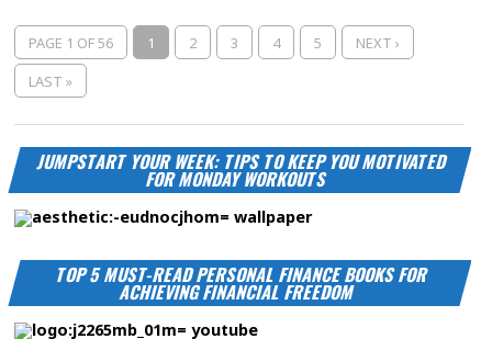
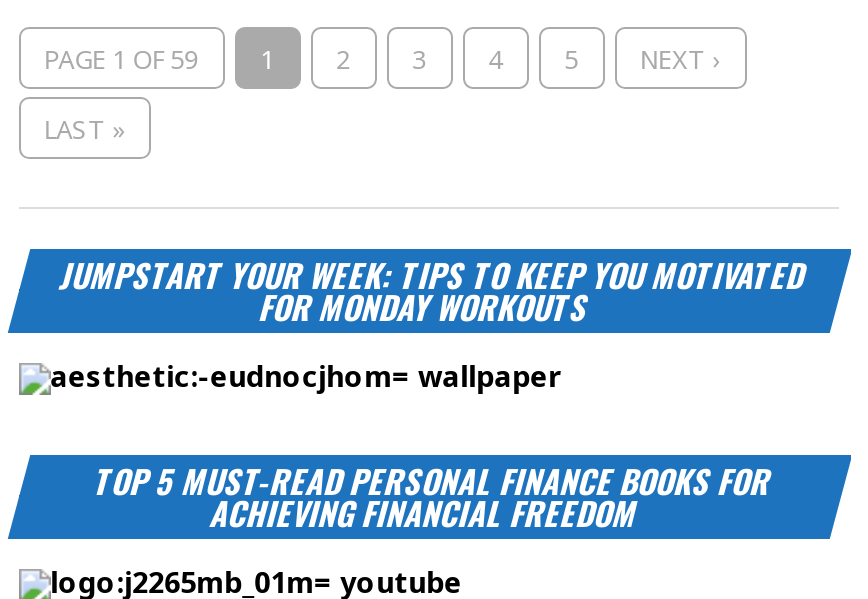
- PAGE 1 OF 56 1 2 3 4 5 NEXT ›
+ PAGE 1 OF 59 1 2 3 4 5 NEXT ›
